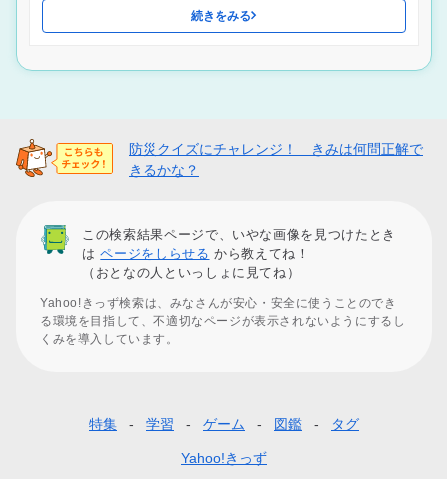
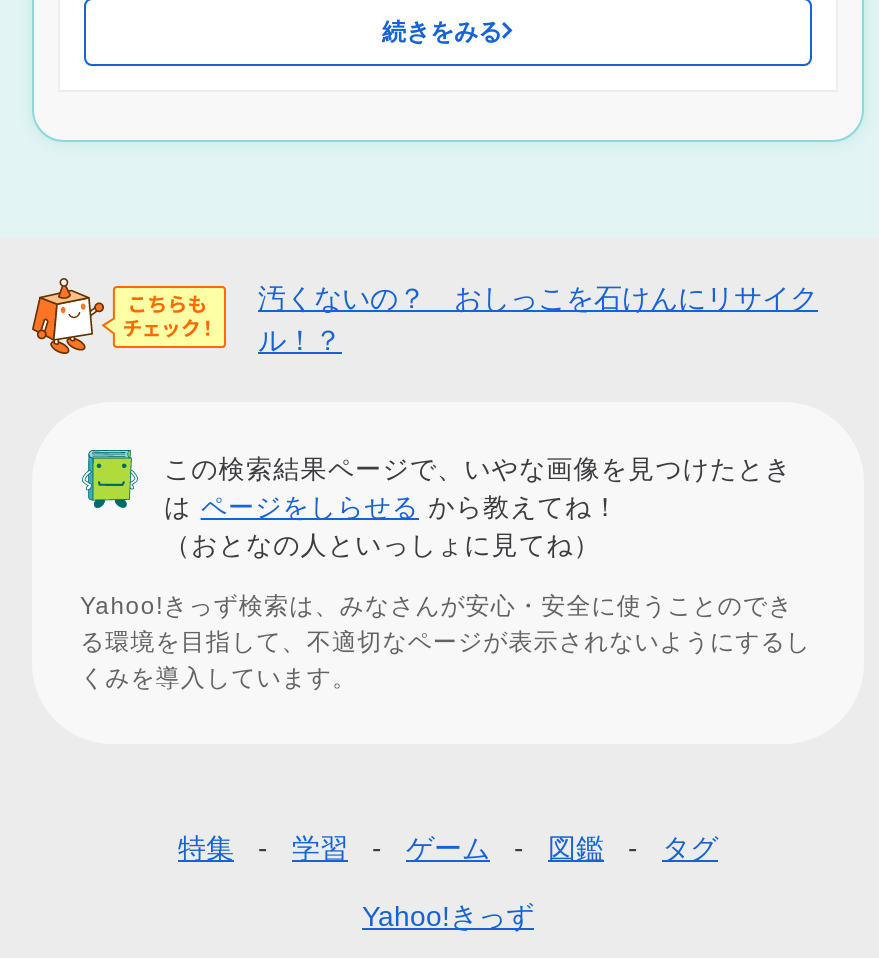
- 防災クイズにチャレンジ！ きみは何問正解で
- きるかな？
+ 汚くないの？ おしっこを石けんにリサイク
+ ル！？
